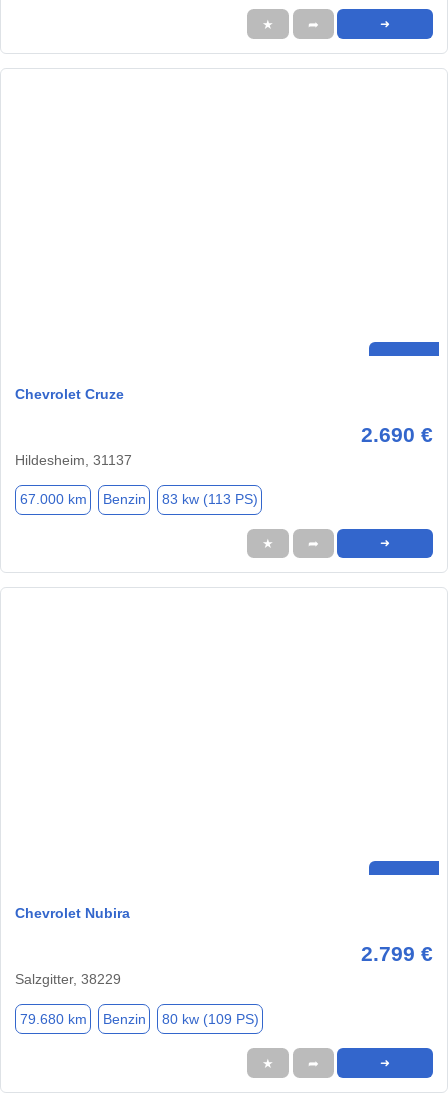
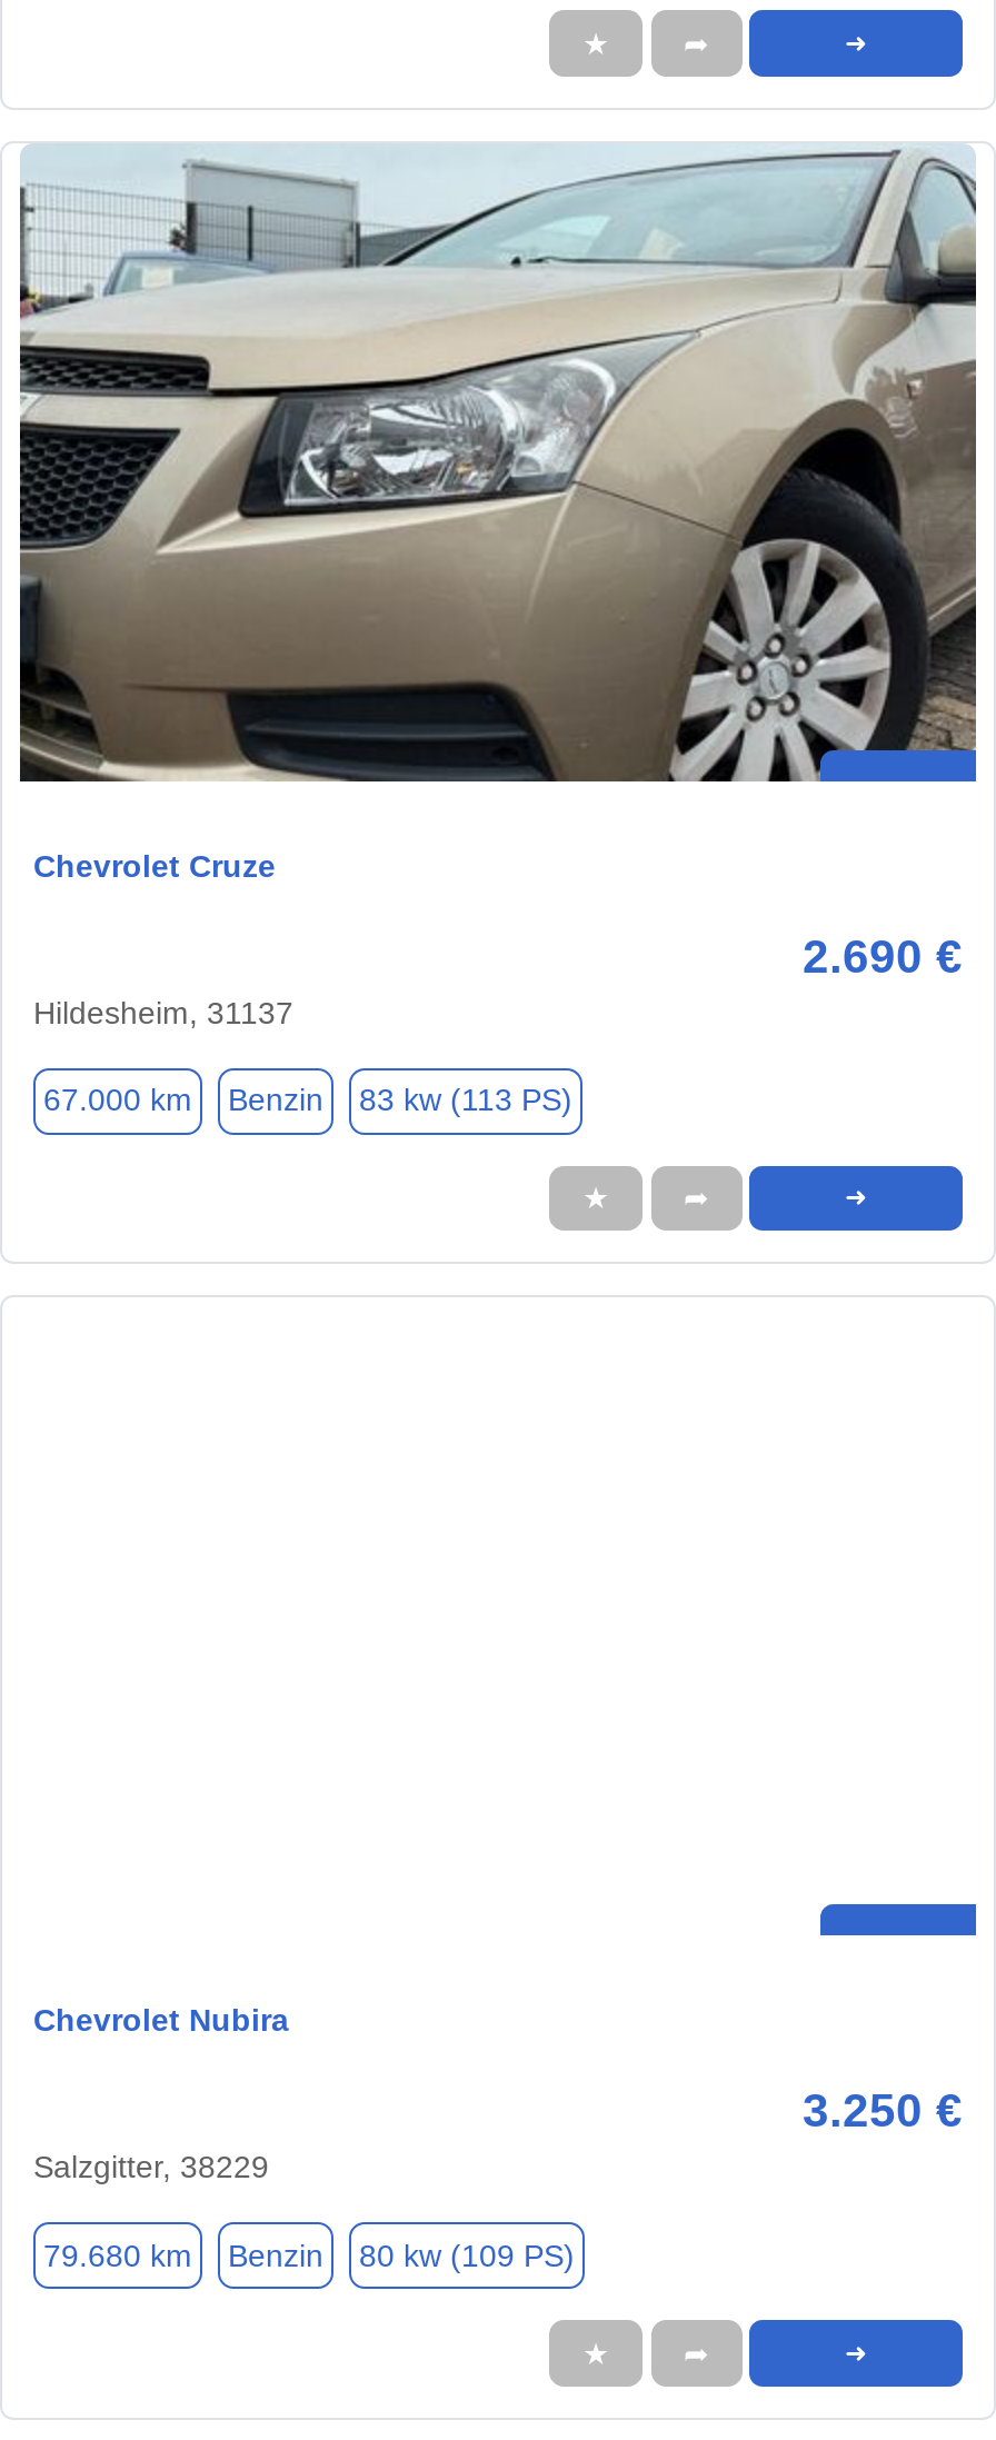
+ [image]

- 2.799 €
+ 3.250 €
